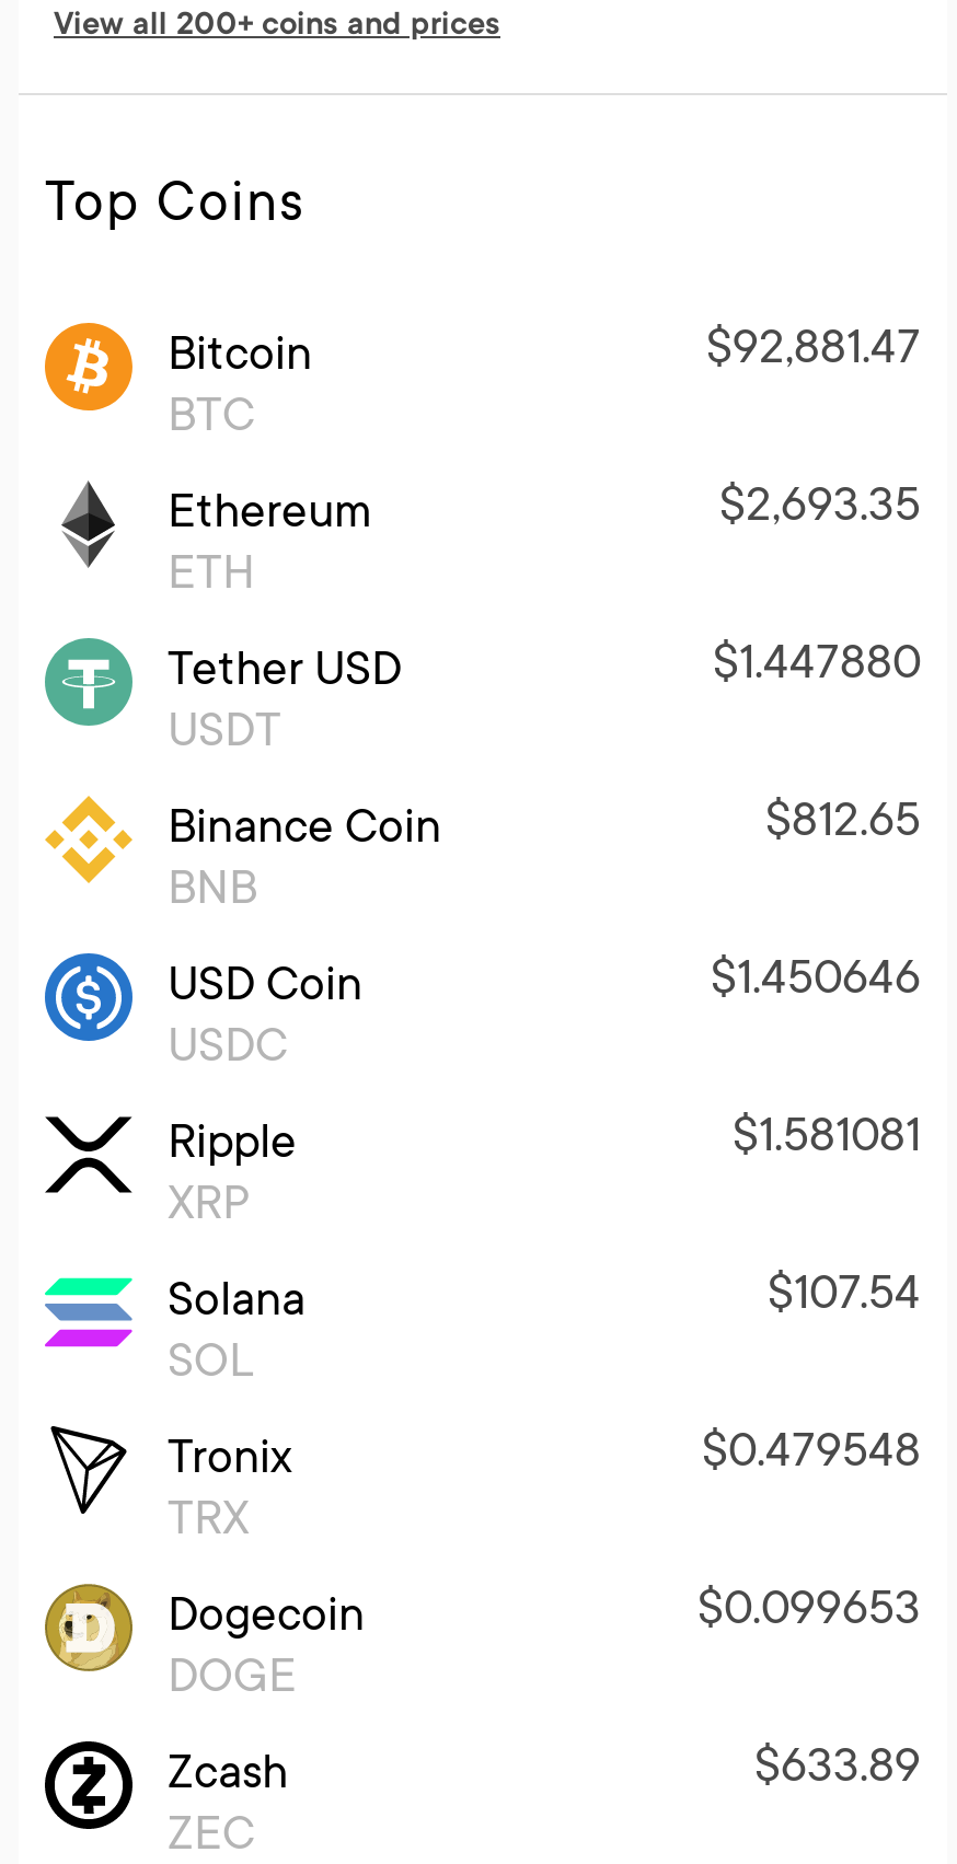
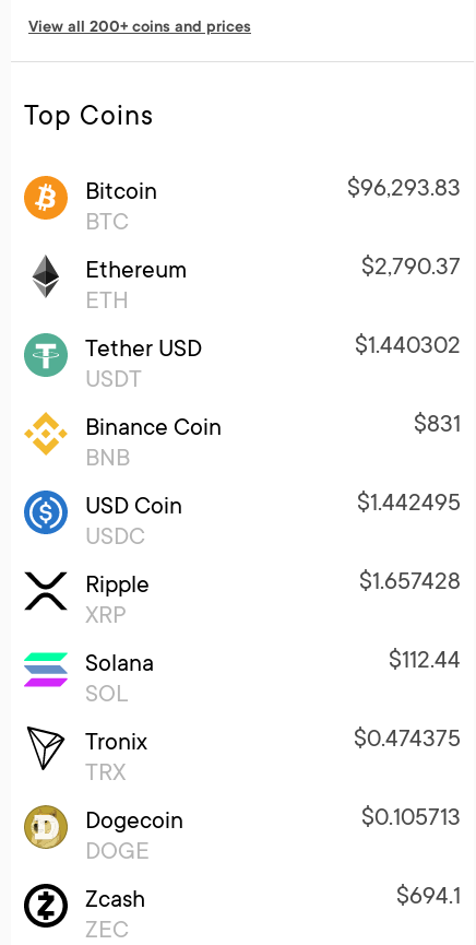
- $92,881.47
+ $96,293.83

- $2,693.35
+ $2,790.37

- $1.447880
+ $1.440302

- $812.65
+ $831

- $1.450646
+ $1.442495

- $1.581081
+ $1.657428

- $107.54
+ $112.44

- $0.479548
+ $0.474375

- $0.099653
+ $0.105713

- $633.89
+ $694.1
